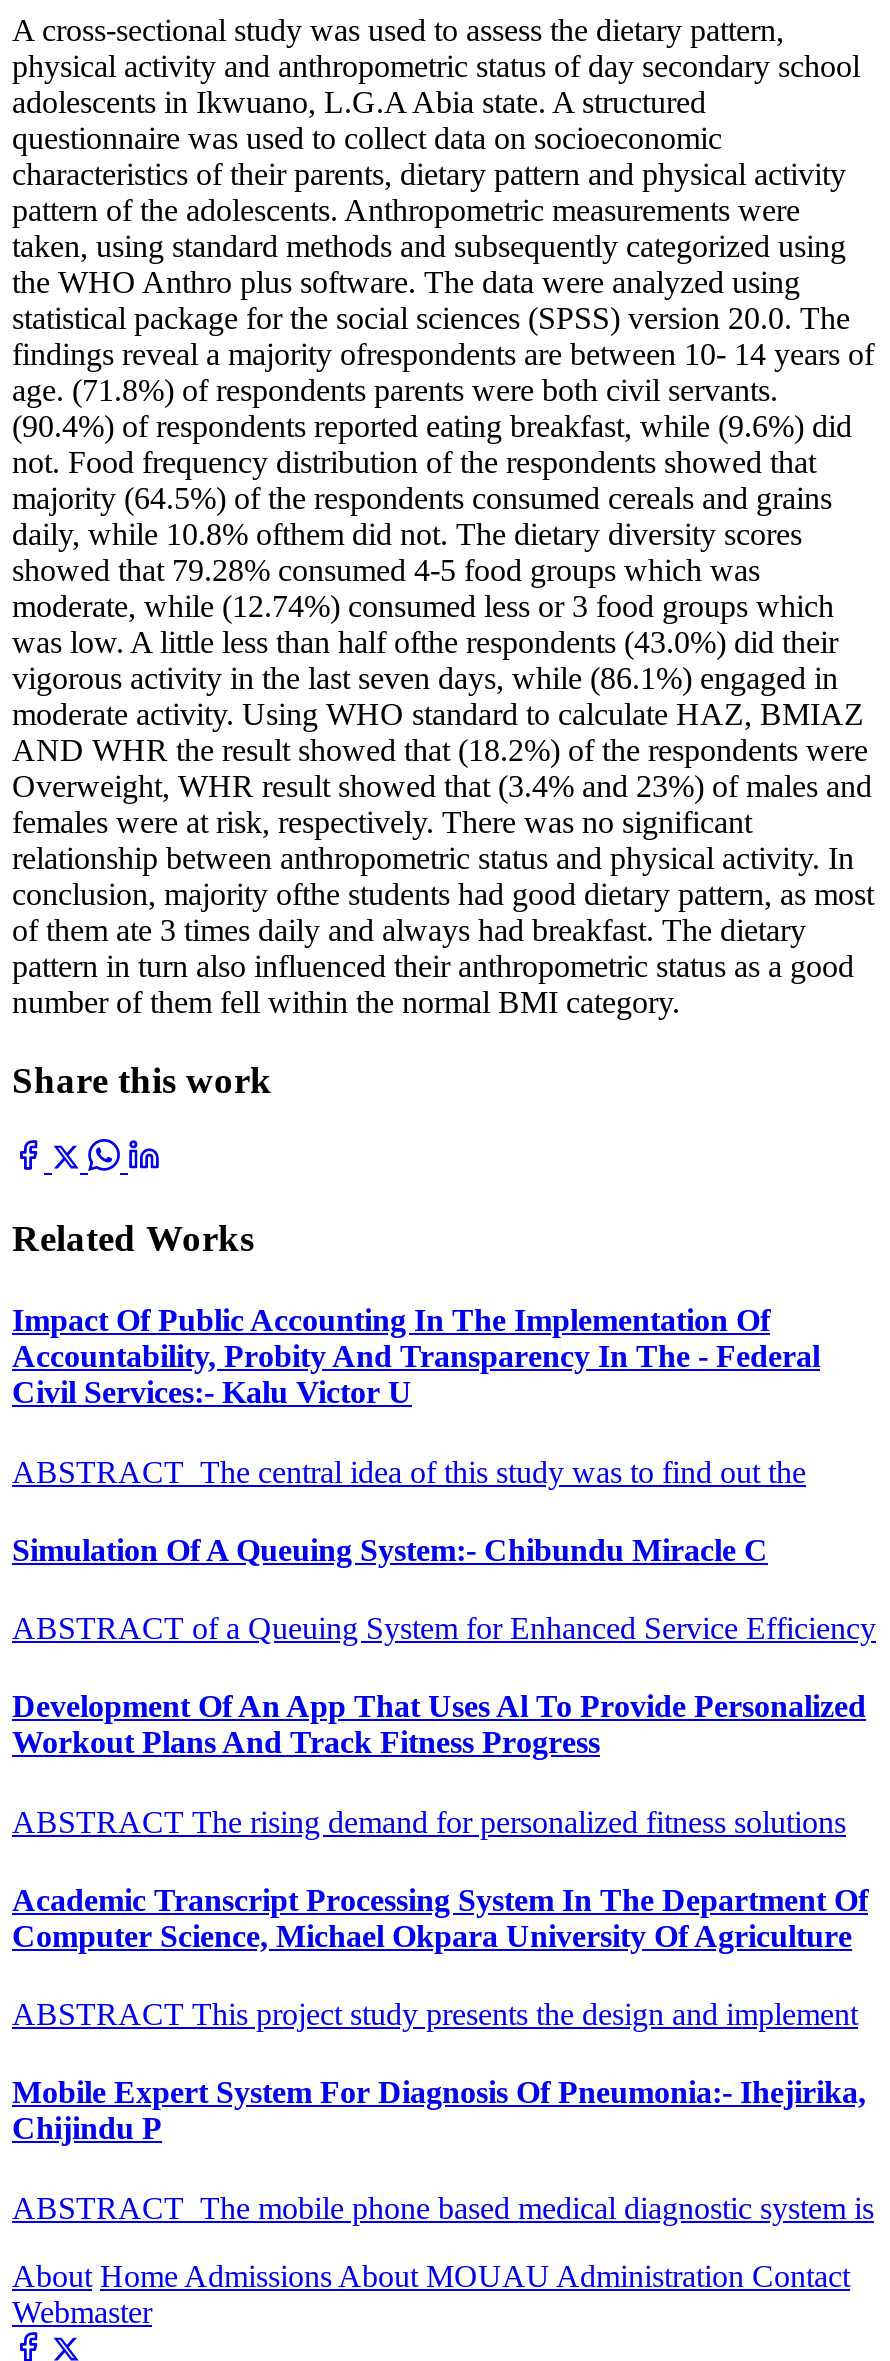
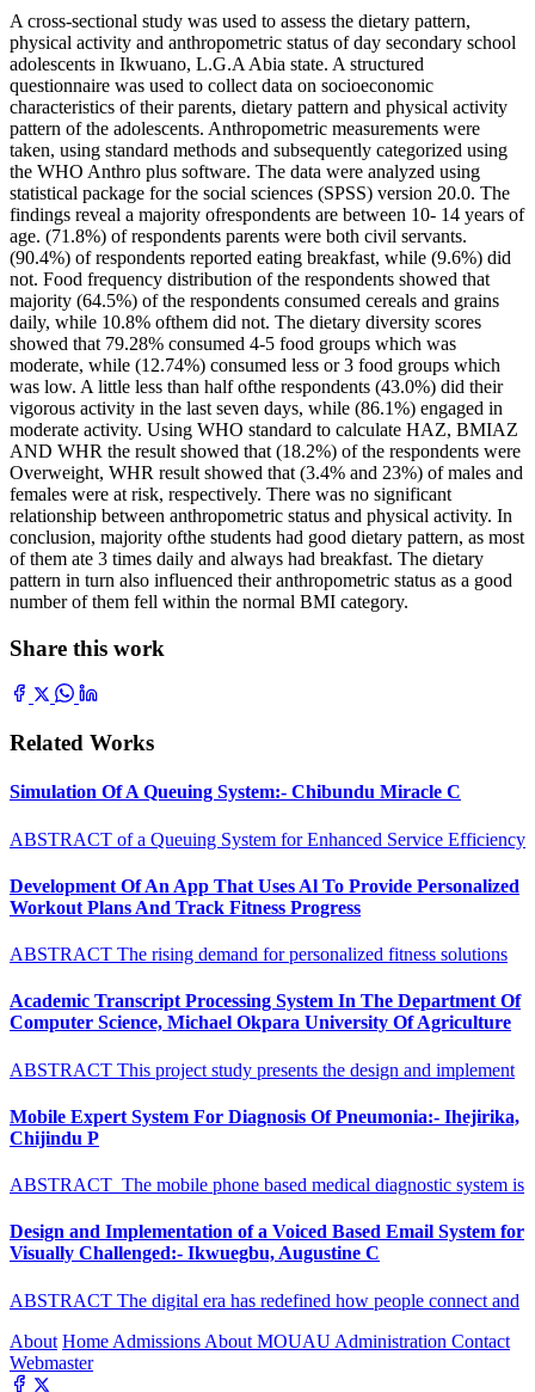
- Impact Of Public Accounting In The Implementation Of
- Accountability, Probity And Transparency In The - Federal
- Civil Services:- Kalu Victor U
- ABSTRACT The central idea of this study was to find out the

moved up: Simulation Of A Queuing System:- Chibundu Miracle C | ABSTRACT of a Queuing System for Enhanced Service Efficiency | Development Of An App That Uses Al To Provide Personalized | ... | Chijindu P | ABSTRACT The mobile phone based medical diagnostic system is

+ Design and Implementation of a Voiced Based Email System for
+ Visually Challenged:- Ikwuegbu, Augustine C
+ ABSTRACT The digital era has redefined how people connect and
